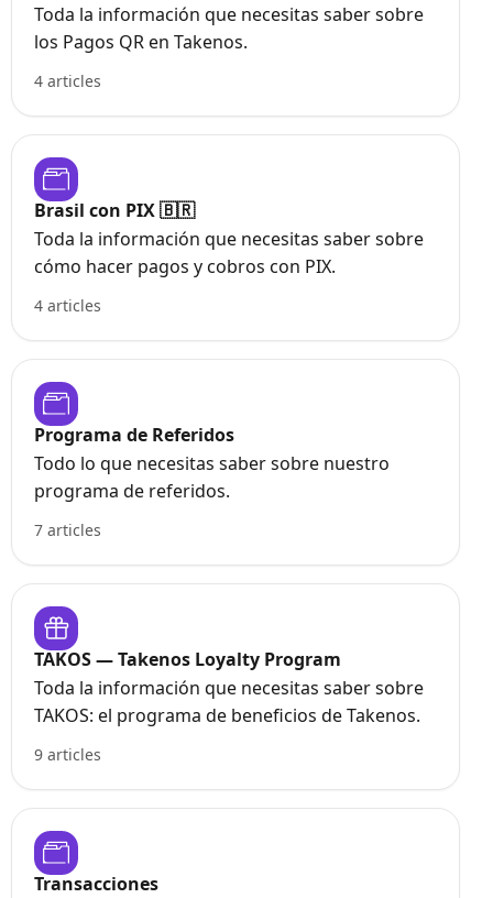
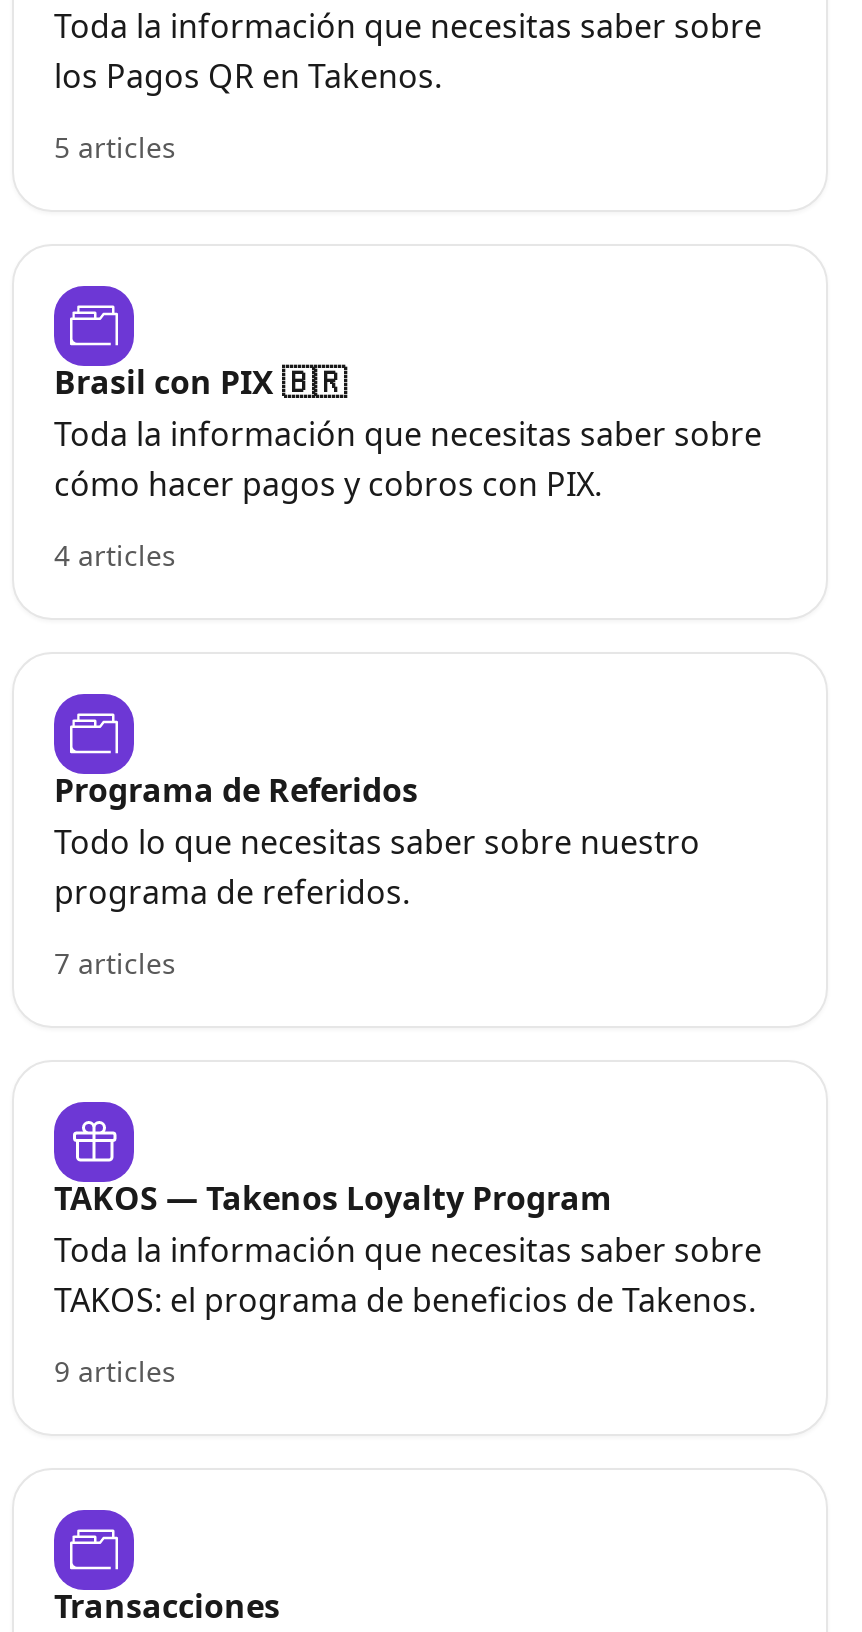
- 4 articles
+ 5 articles
